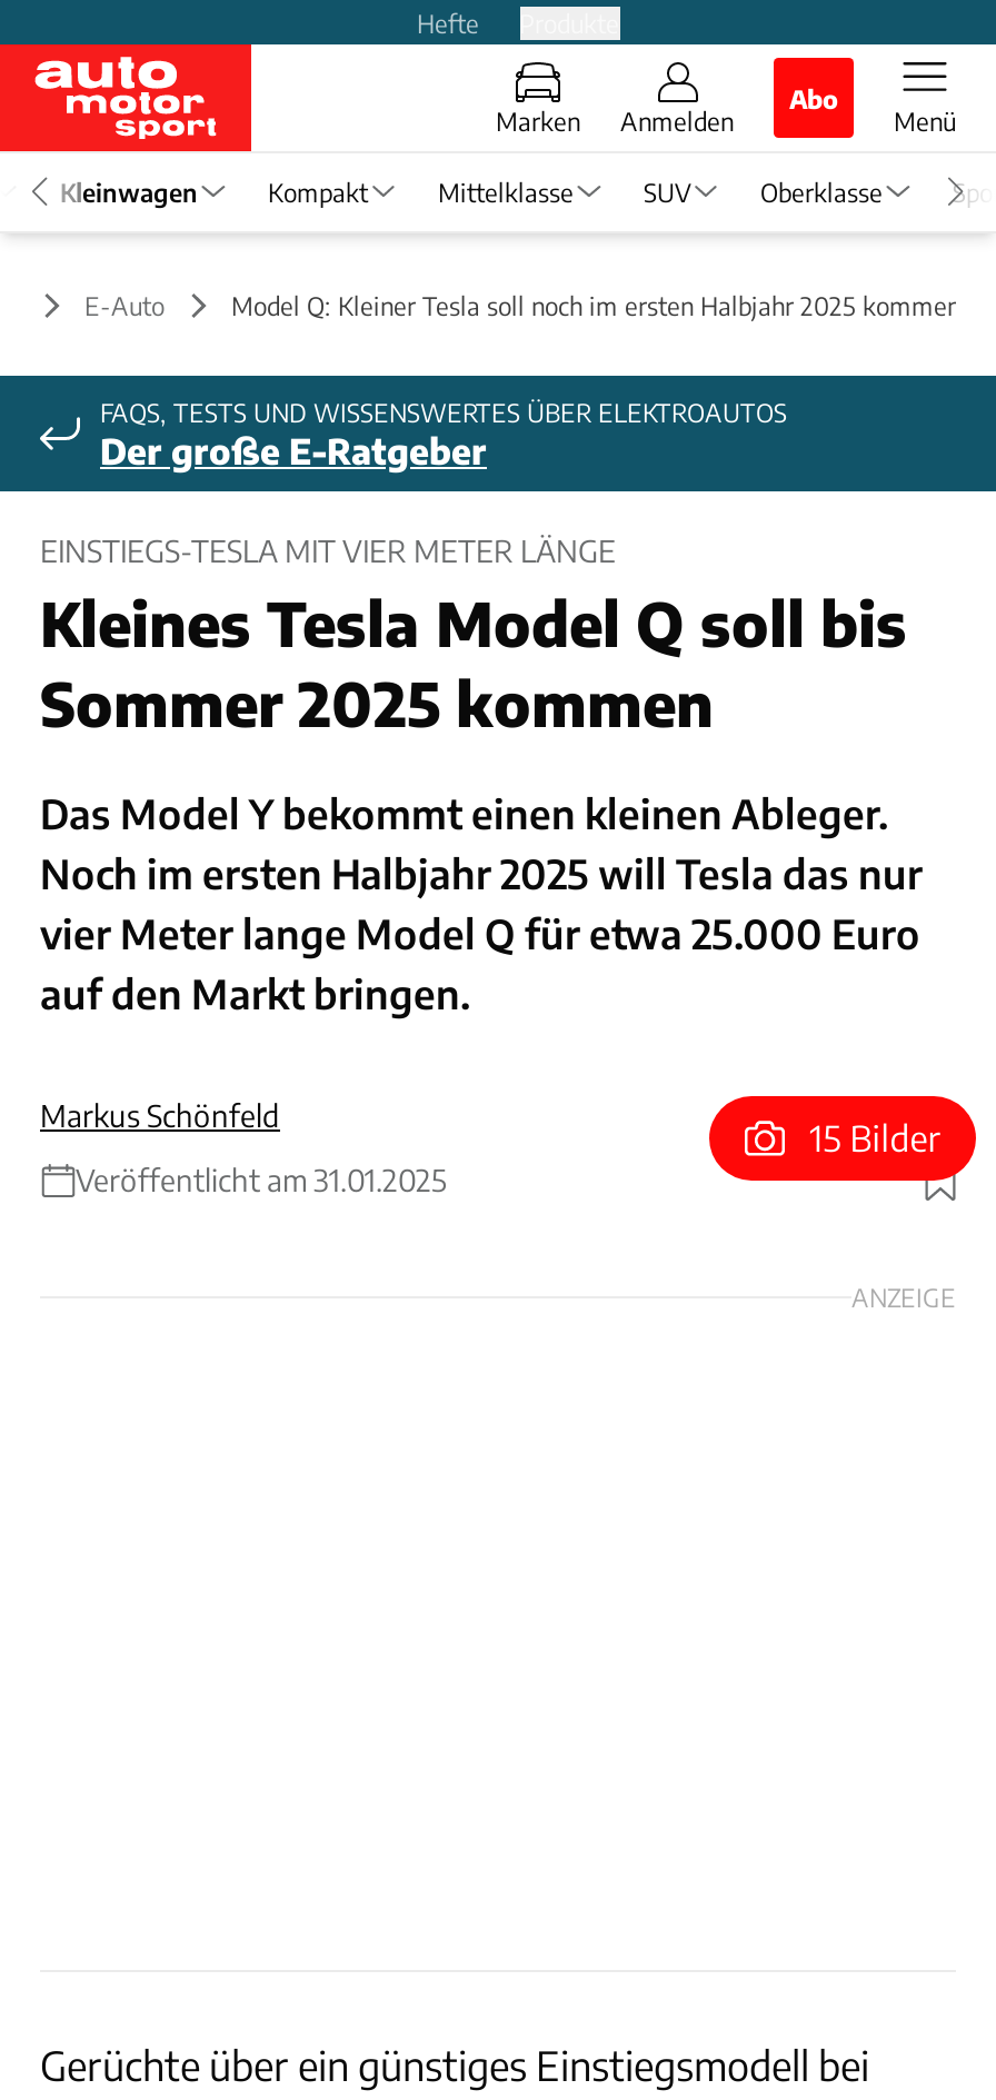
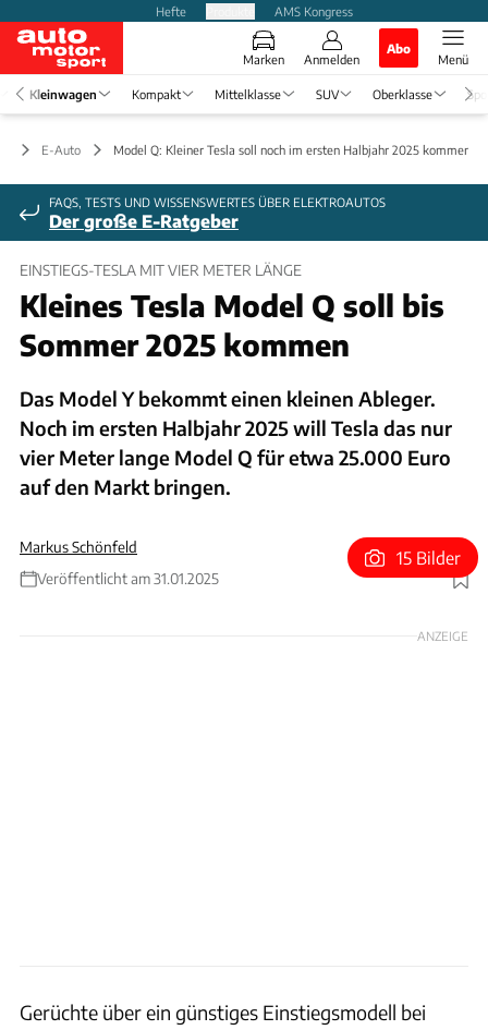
+ AMS Kongress
